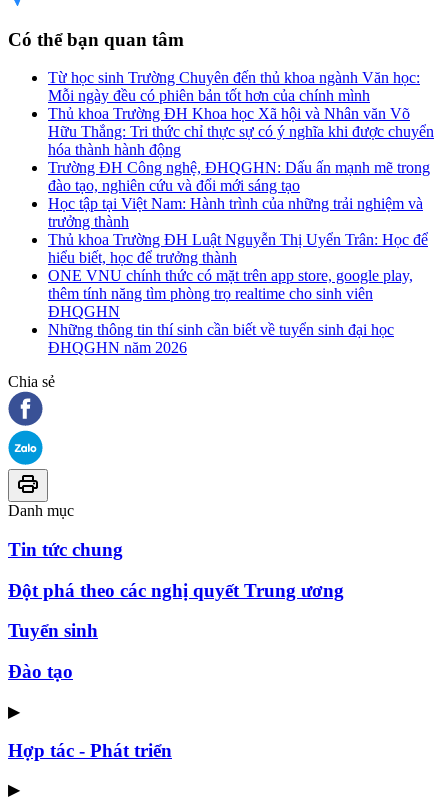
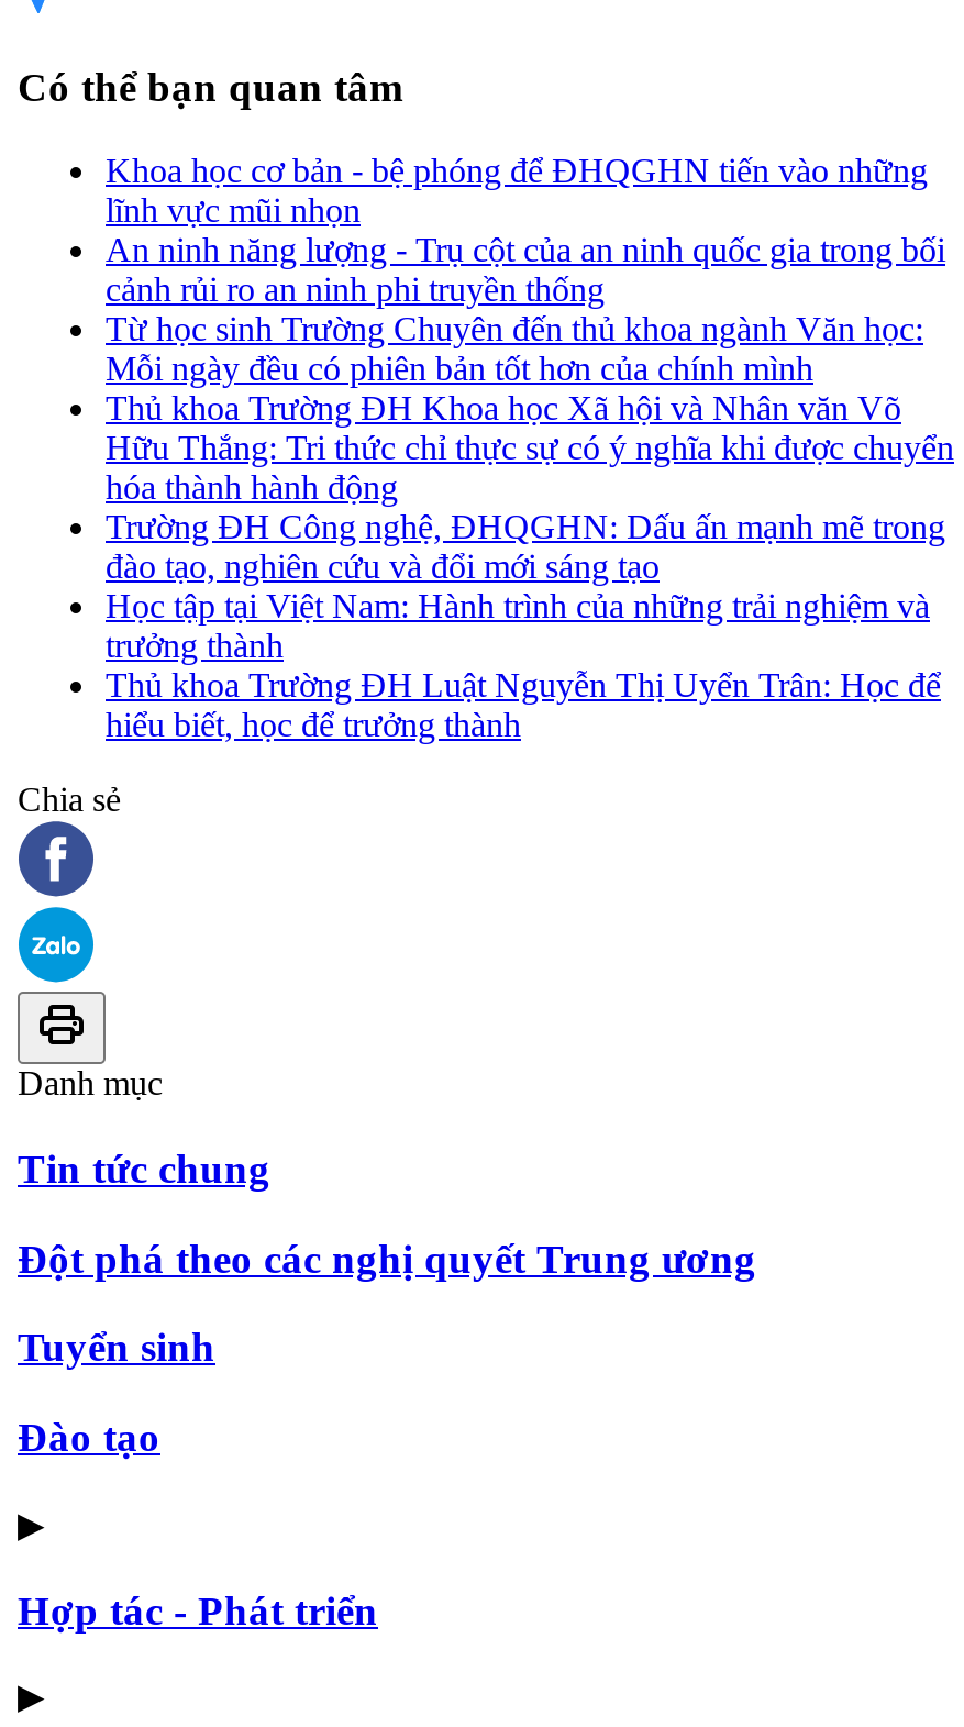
+ Khoa học cơ bản - bệ phóng để ĐHQGHN tiến vào những
+ lĩnh vực mũi nhọn
+ An ninh năng lượng - Trụ cột của an ninh quốc gia trong bối
+ cảnh rủi ro an ninh phi truyền thống

moved down: Từ học sinh Trường Chuyên đến thủ khoa ngành Văn học: | Mỗi ngày đều có phiên bản tốt hơn của chính mình | Thủ khoa Trường ĐH Khoa học Xã hội và Nhân văn Võ | ... | Thủ khoa Trường ĐH Luật Nguyễn Thị Uyển Trân: Học để | hiểu biết, học để trưởng thành

- ONE VNU chính thức có mặt trên app store, google play,
- thêm tính năng tìm phòng trọ realtime cho sinh viên
- ĐHQGHN
- Những thông tin thí sinh cần biết về tuyển sinh đại học
- ĐHQGHN năm 2026
